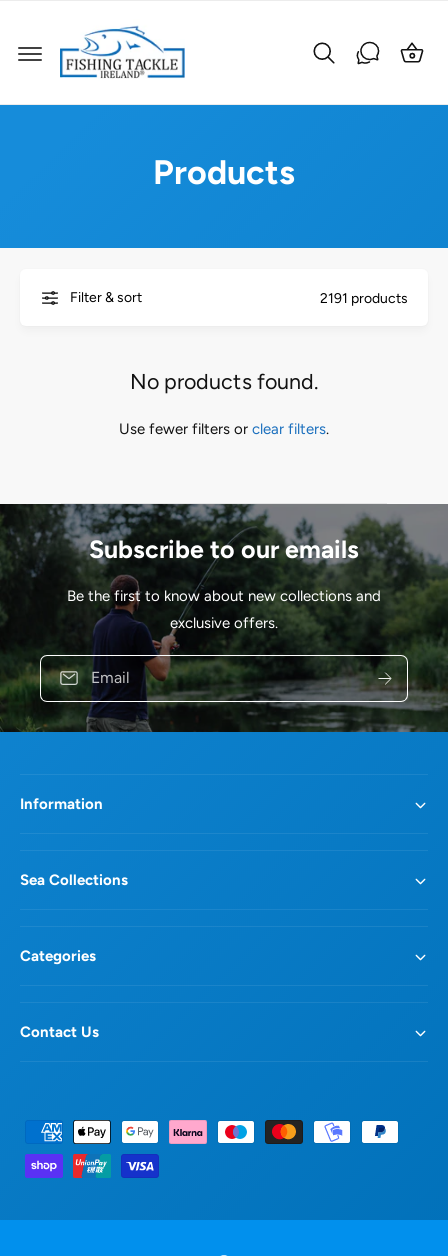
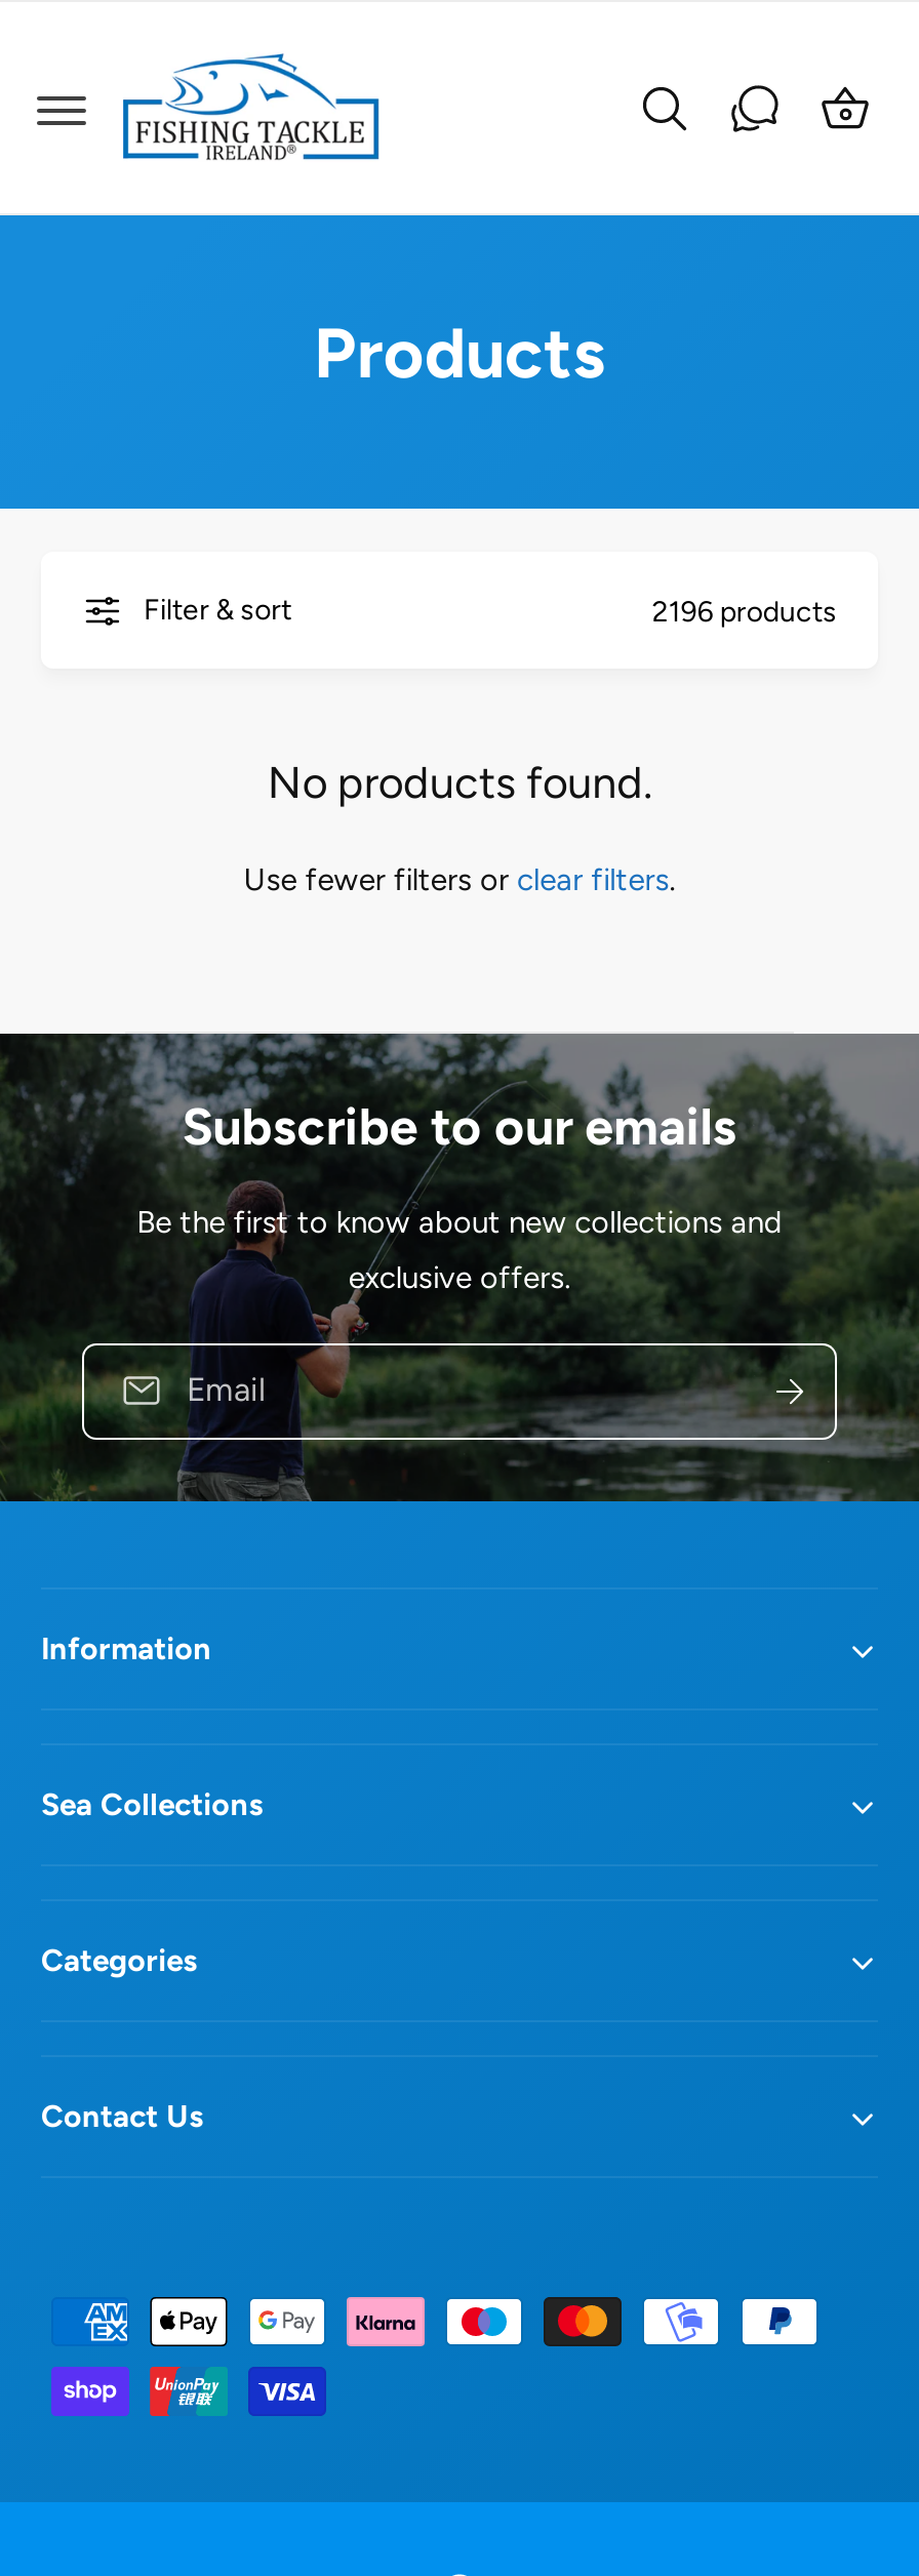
- 2191 products
+ 2196 products
